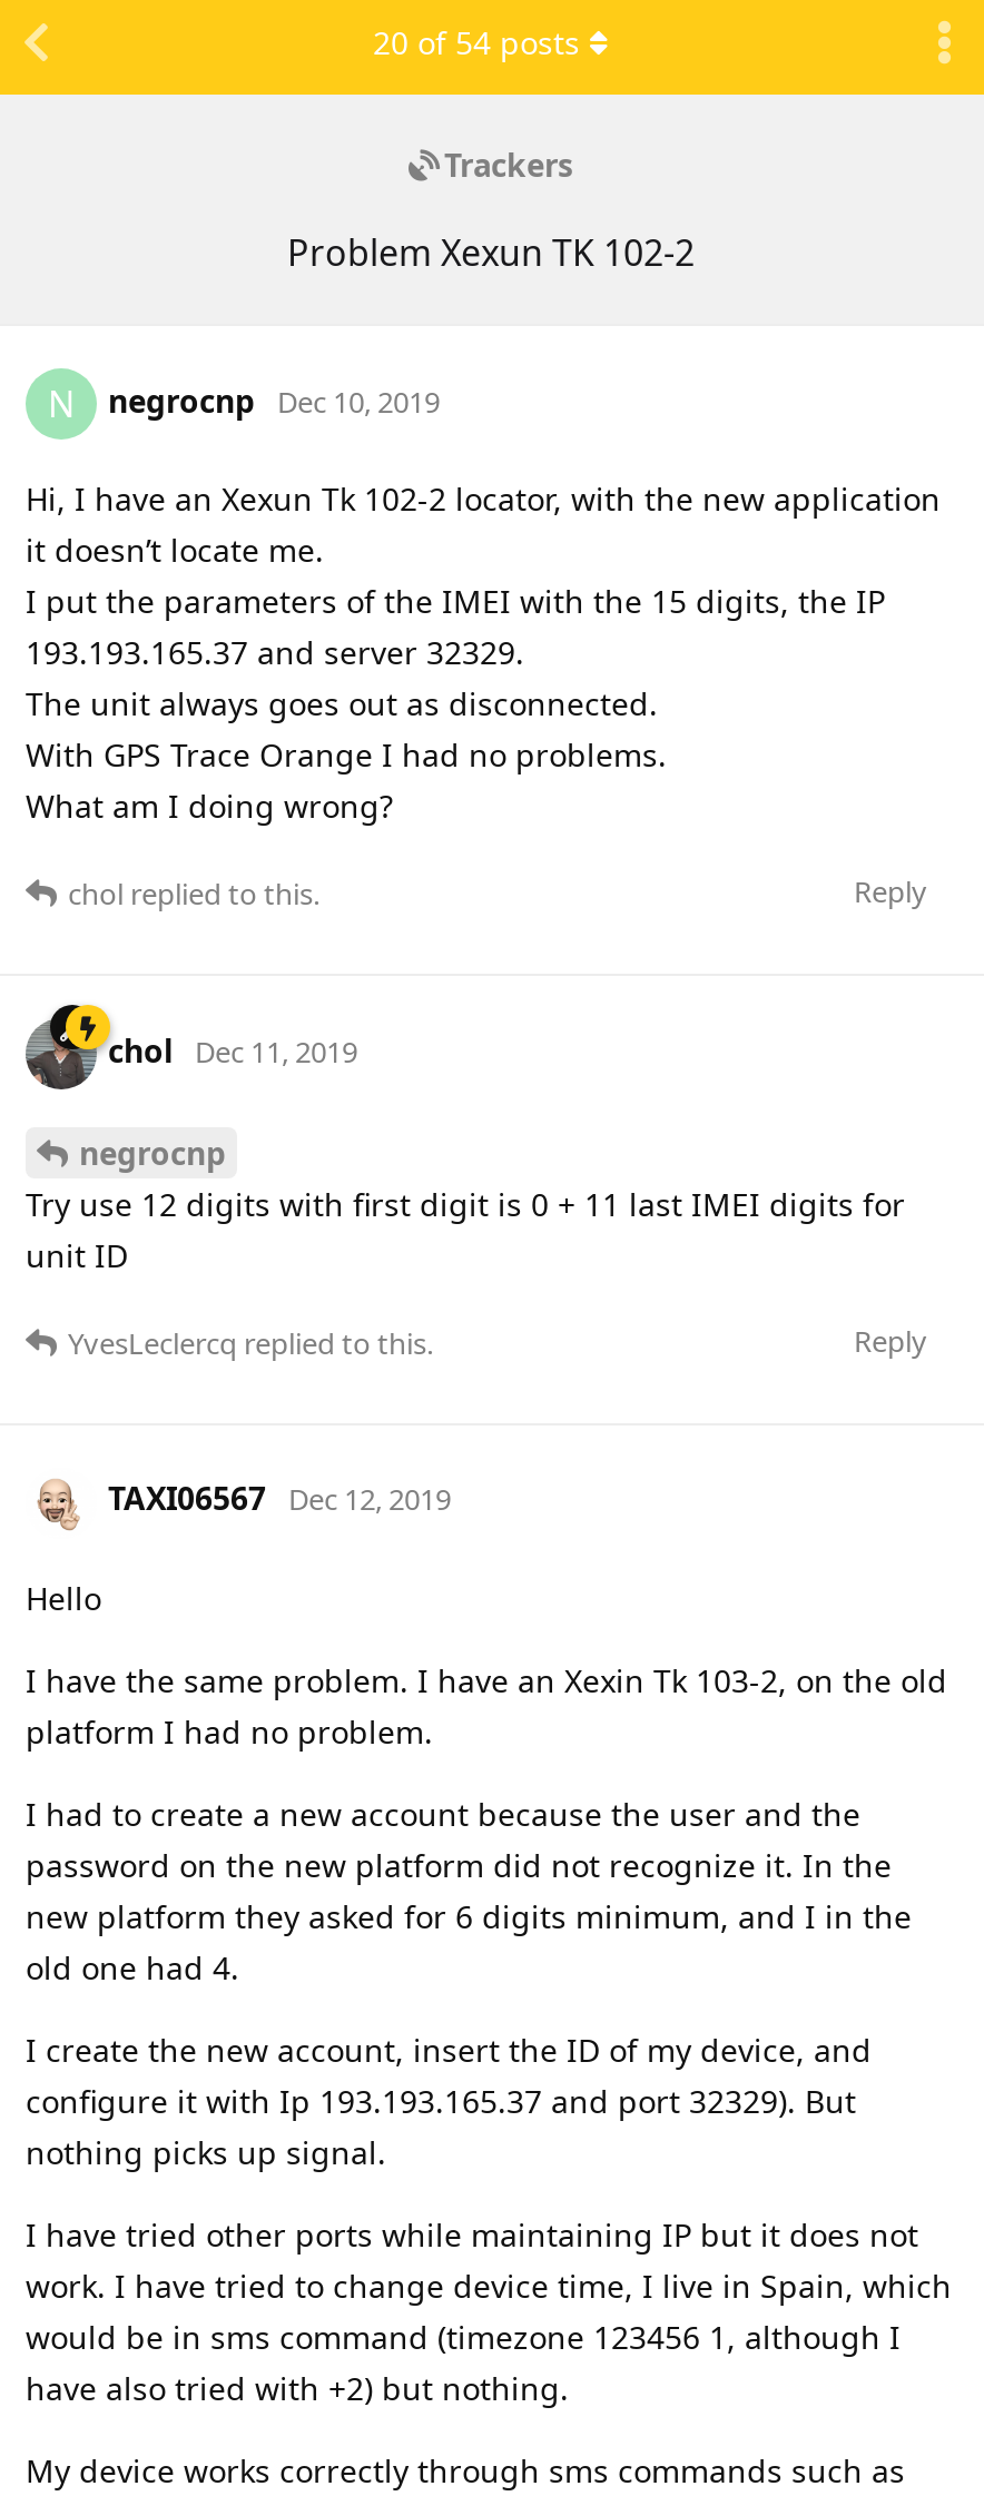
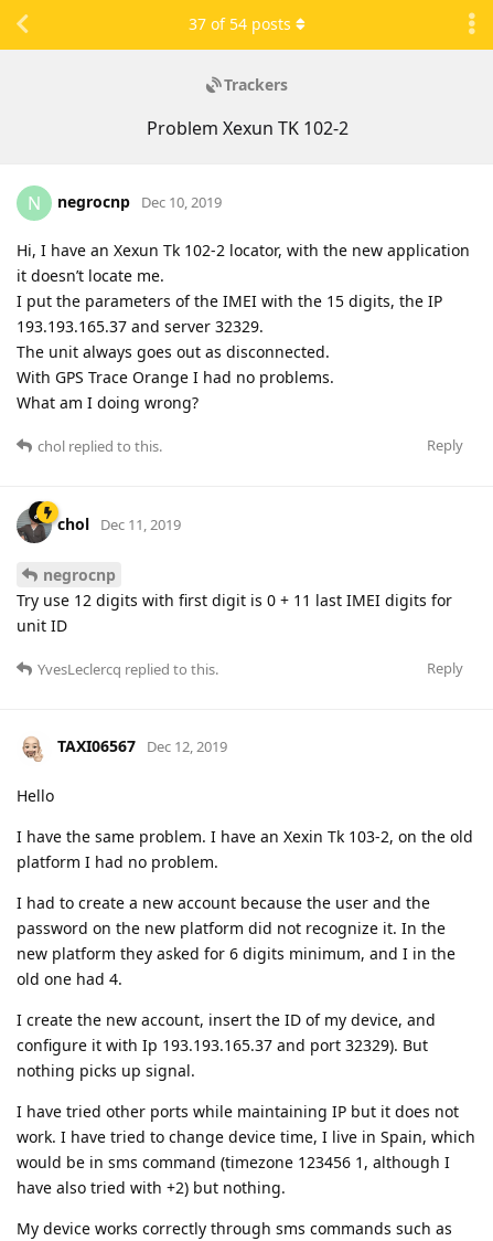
- 20 of 54 posts
+ 37 of 54 posts
